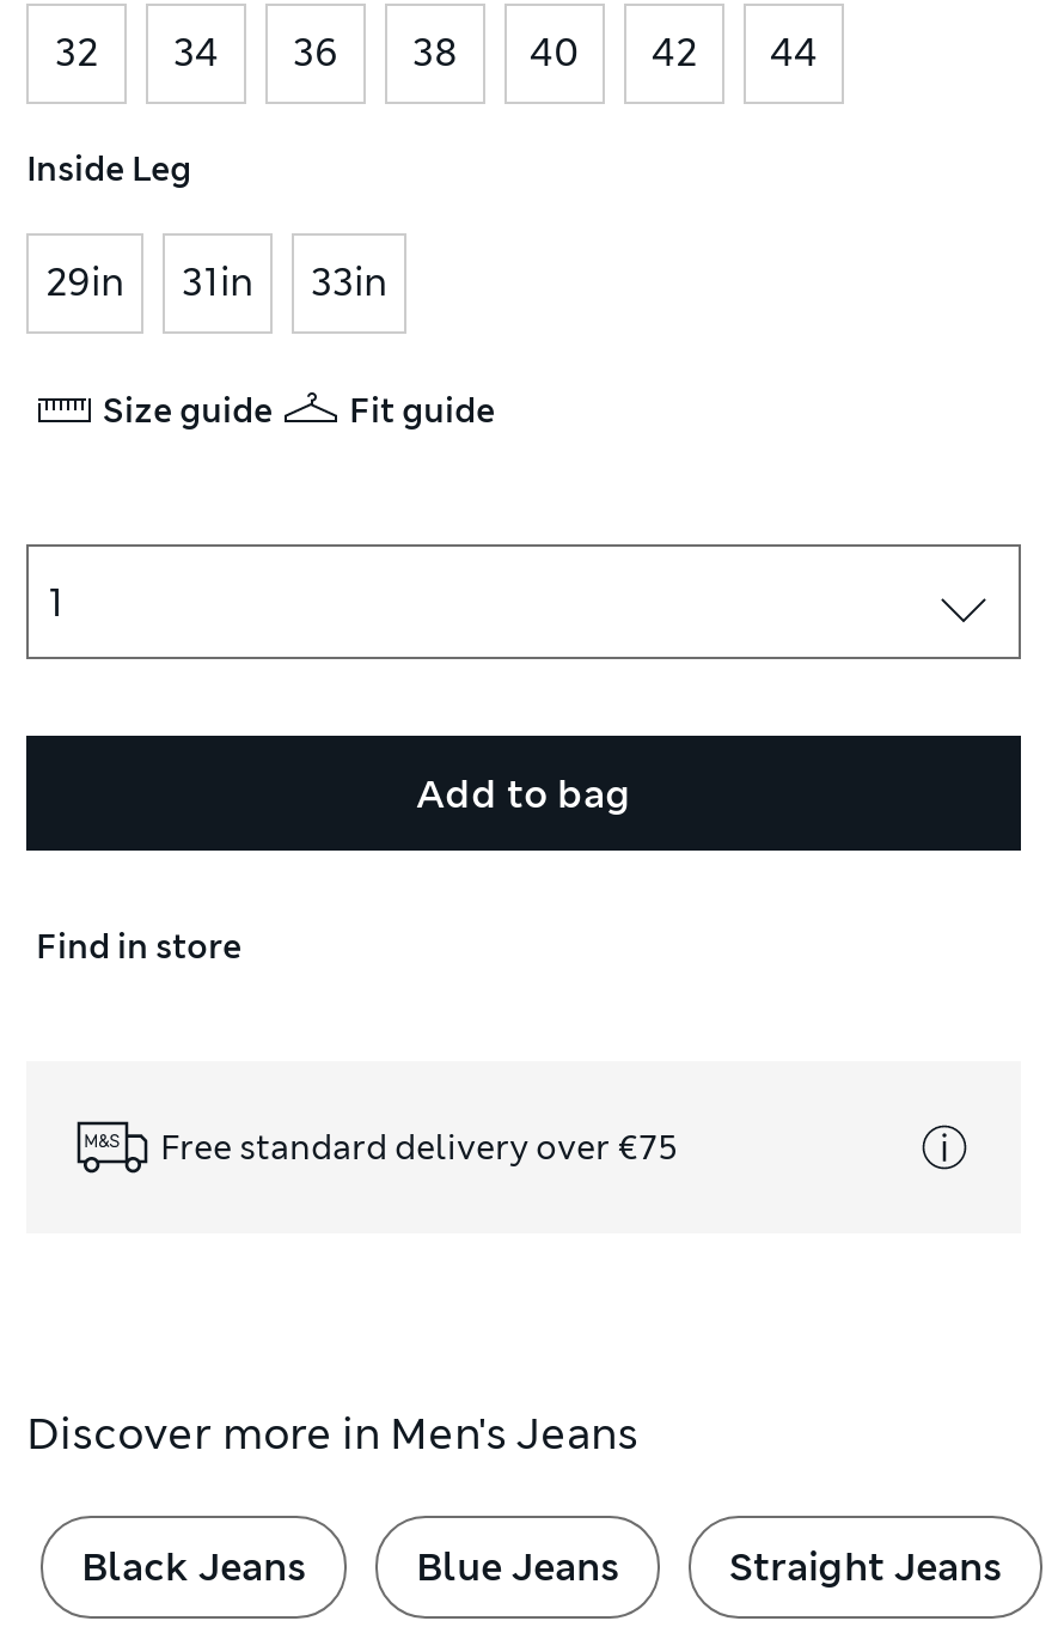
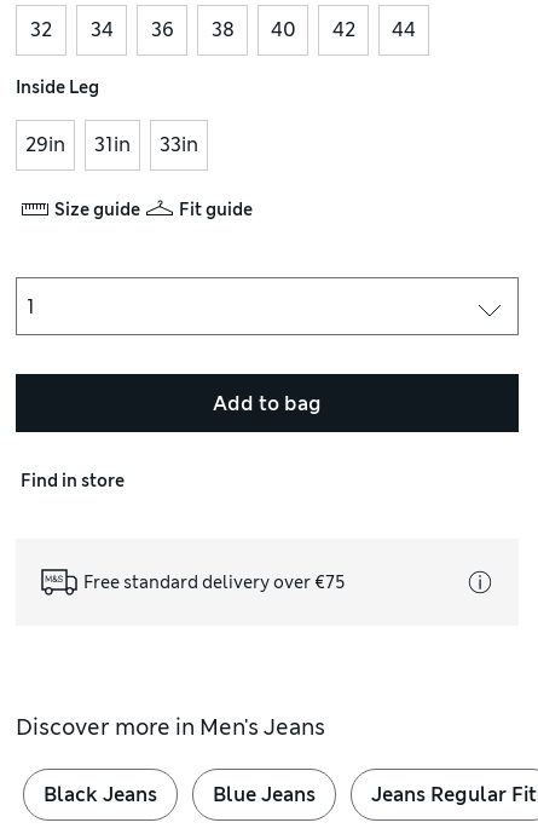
- Straight Jeans
+ Jeans Regular Fit
